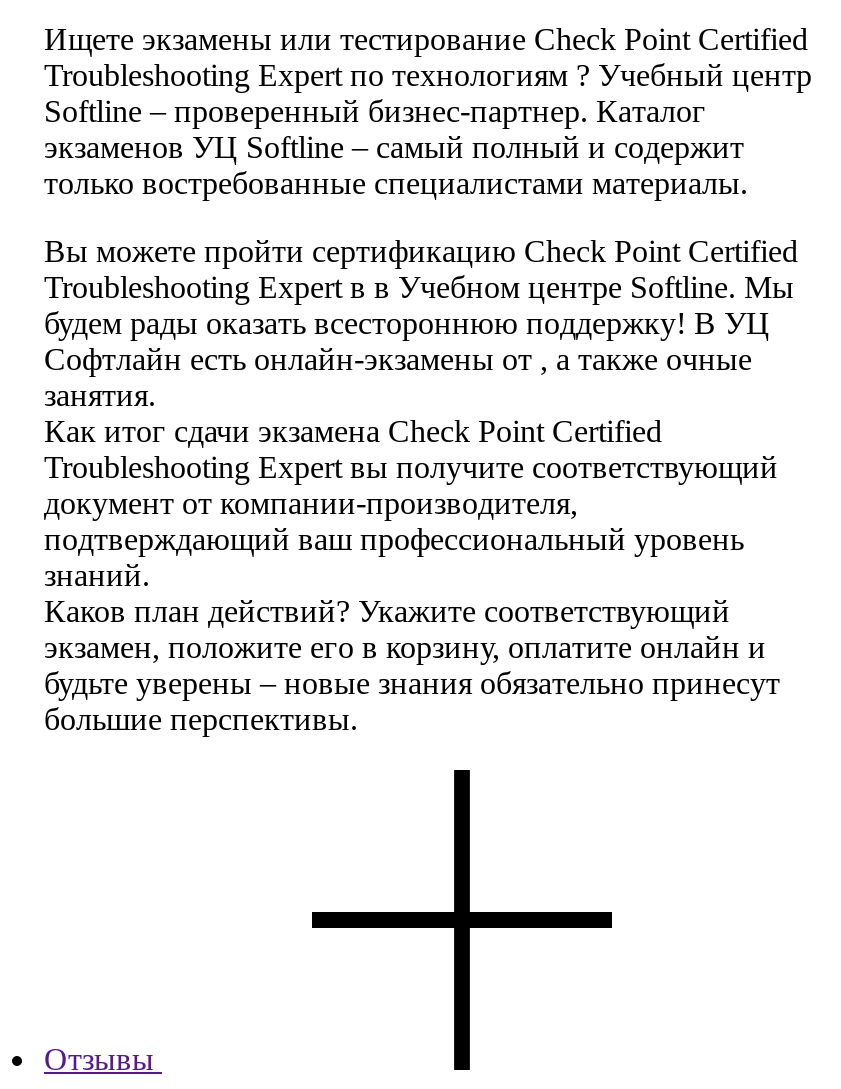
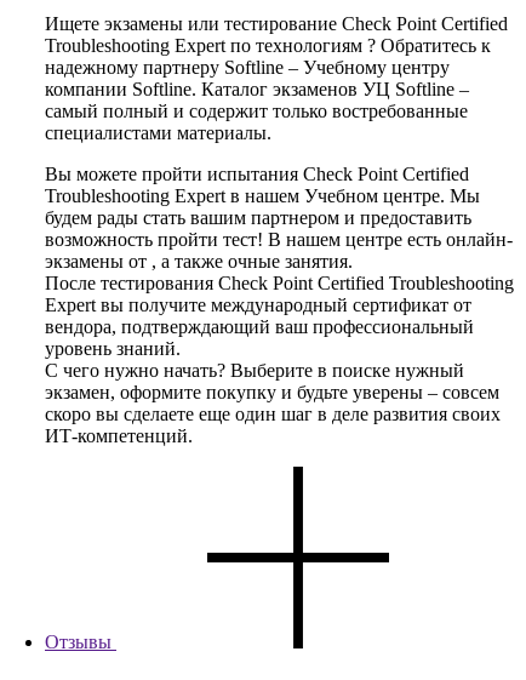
- Troubleshooting Expert по технологиям ? Учебный центр
- Softline – проверенный бизнес-партнер. Каталог
- экзаменов УЦ Softline – самый полный и содержит
- только востребованные специалистами материалы.
+ Troubleshooting Expert по технологиям ? Обратитесь к
+ надежному партнеру Softline – Учебному центру
+ компании Softline. Каталог экзаменов УЦ Softline –
+ самый полный и содержит только востребованные
+ специалистами материалы.

- Вы можете пройти сертификацию Check Point Certified
- Troubleshooting Expert в в Учебном центре Softline. Мы
- будем рады оказать всестороннюю поддержку! В УЦ
- Софтлайн есть онлайн-экзамены от , а также очные
- занятия.
- Как итог сдачи экзамена Check Point Certified
- Troubleshooting Expert вы получите соответствующий
- документ от компании-производителя,
- подтверждающий ваш профессиональный уровень
- знаний.
- Каков план действий? Укажите соответствующий
- экзамен, положите его в корзину, оплатите онлайн и
- будьте уверены – новые знания обязательно принесут
- большие перспективы.
+ Вы можете пройти испытания Check Point Certified
+ Troubleshooting Expert в нашем Учебном центре. Мы
+ будем рады стать вашим партнером и предоставить
+ возможность пройти тест! В нашем центре есть онлайн-
+ экзамены от , а также очные занятия.
+ После тестирования Check Point Certified Troubleshooting
+ Expert вы получите международный сертификат от
+ вендора, подтверждающий ваш профессиональный
+ уровень знаний.
+ С чего нужно начать? Выберите в поиске нужный
+ экзамен, оформите покупку и будьте уверены – совсем
+ скоро вы сделаете еще один шаг в деле развития своих
+ ИТ-компетенций.
